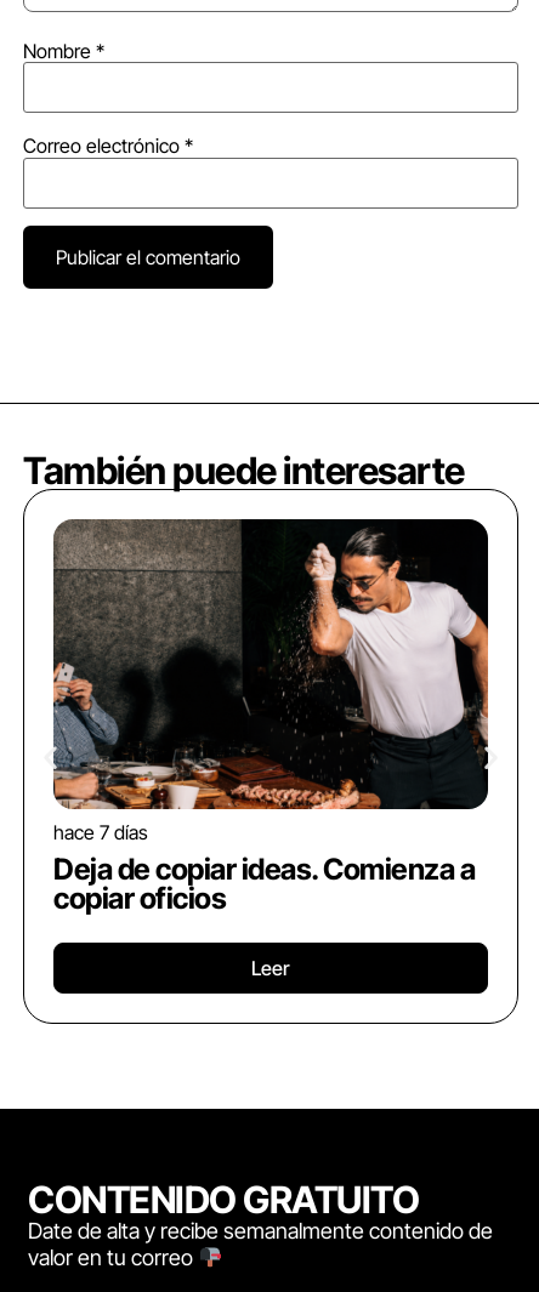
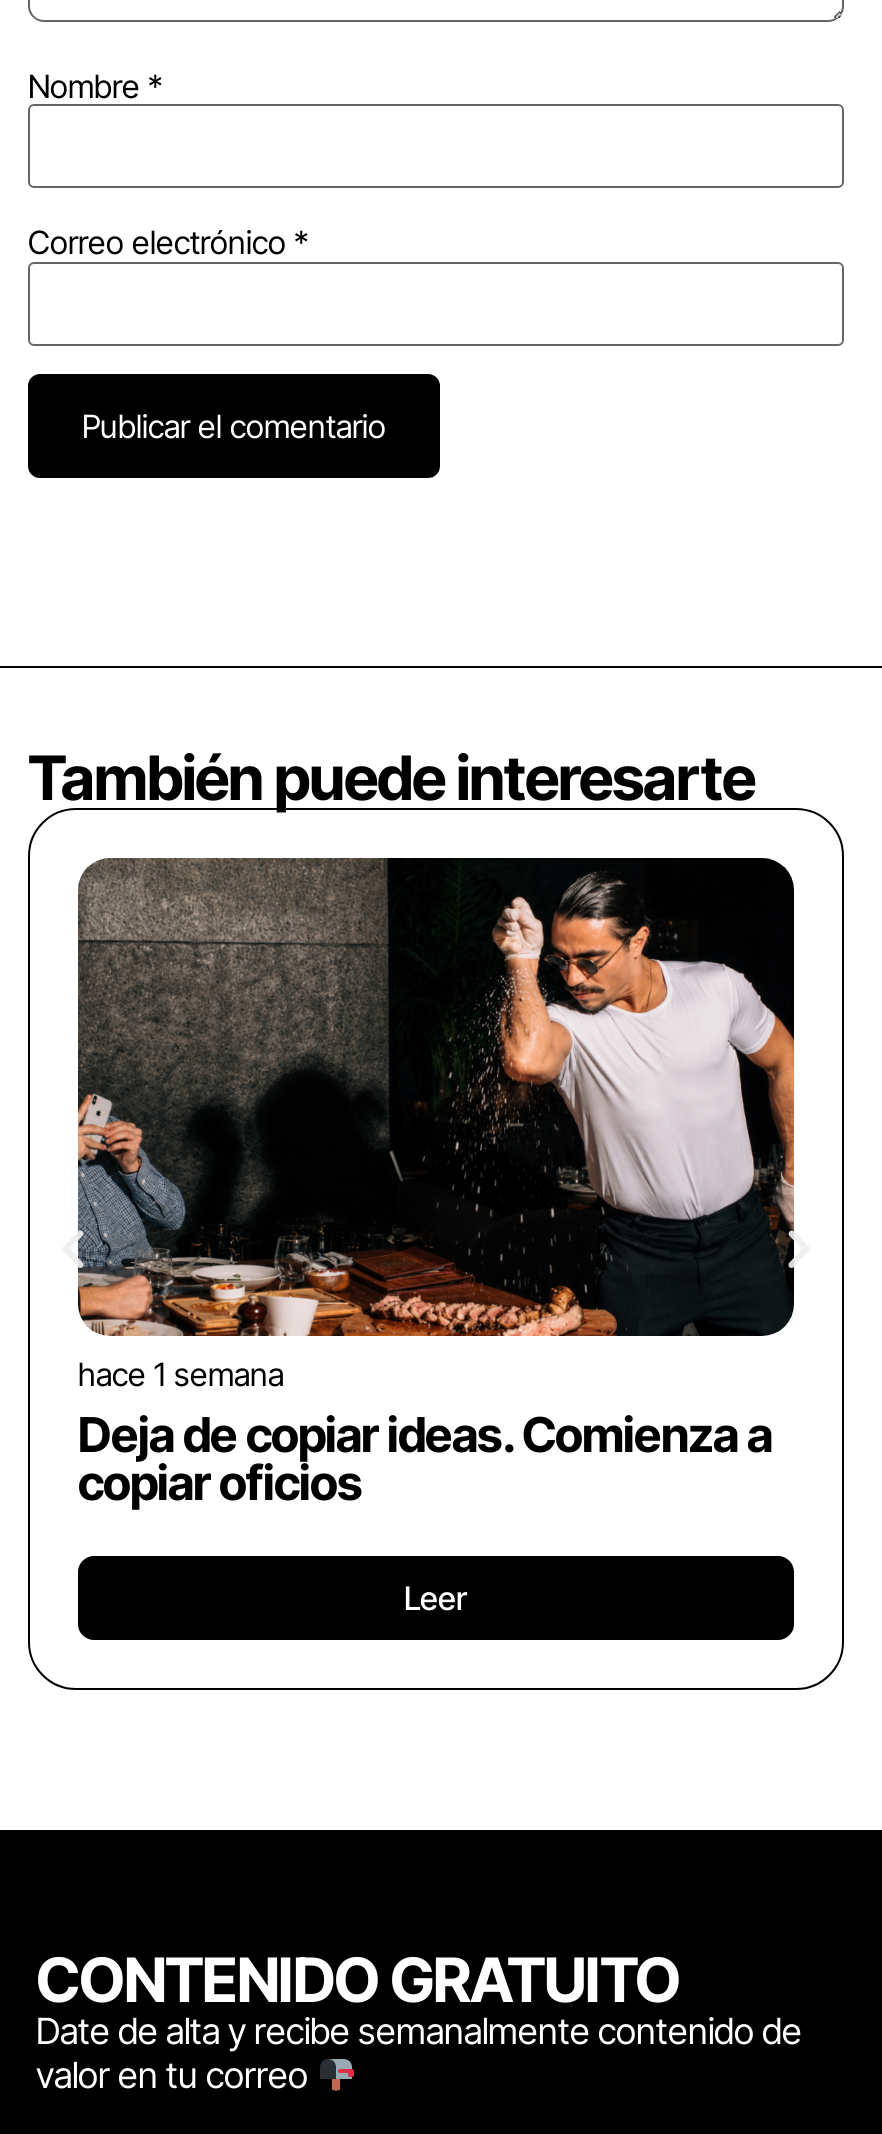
- hace 7 días
+ hace 1 semana
